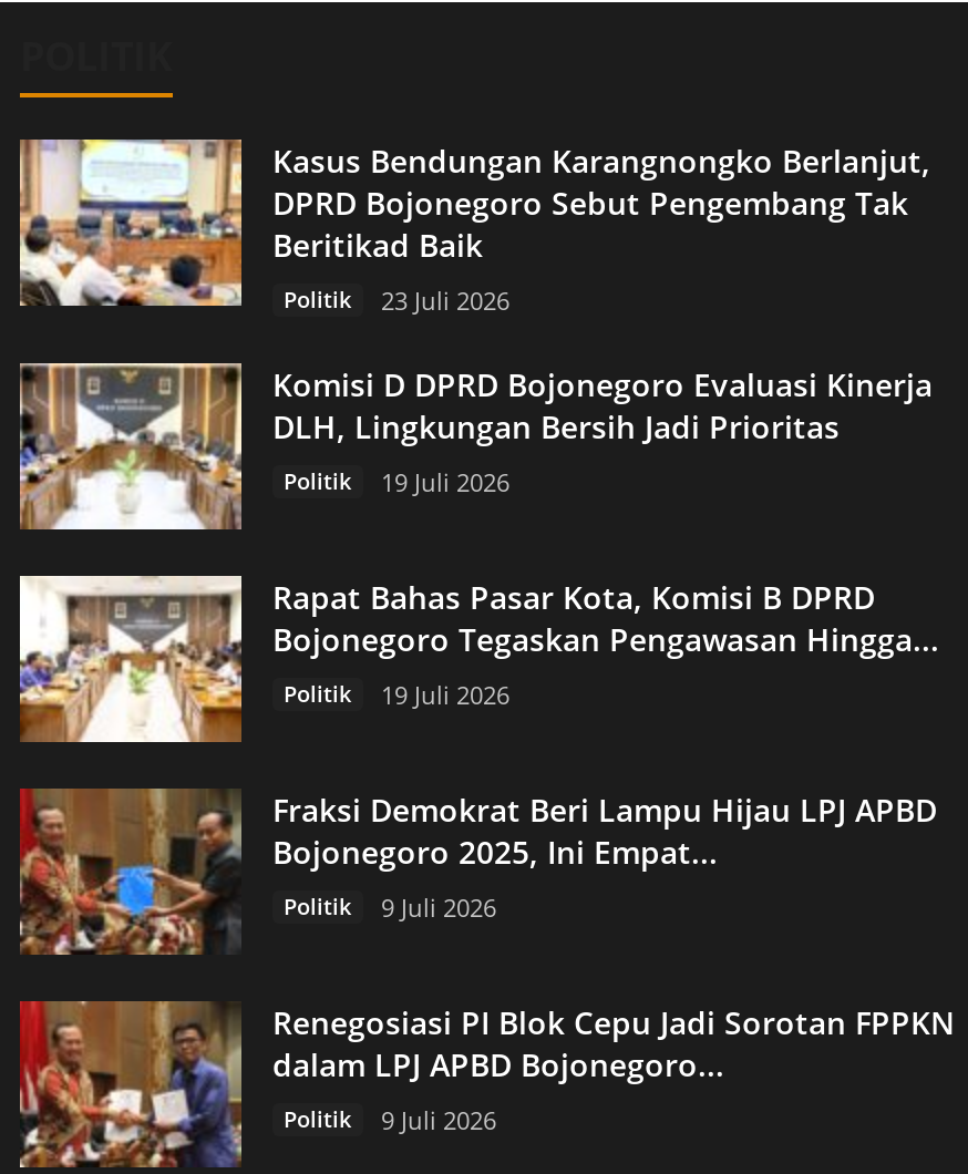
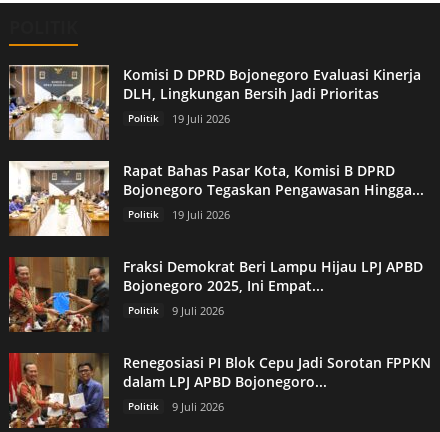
- [image]
- Kasus Bendungan Karangnongko Berlanjut,
- DPRD Bojonegoro Sebut Pengembang Tak
- Beritikad Baik
- Politik
- 23 Juli 2026
